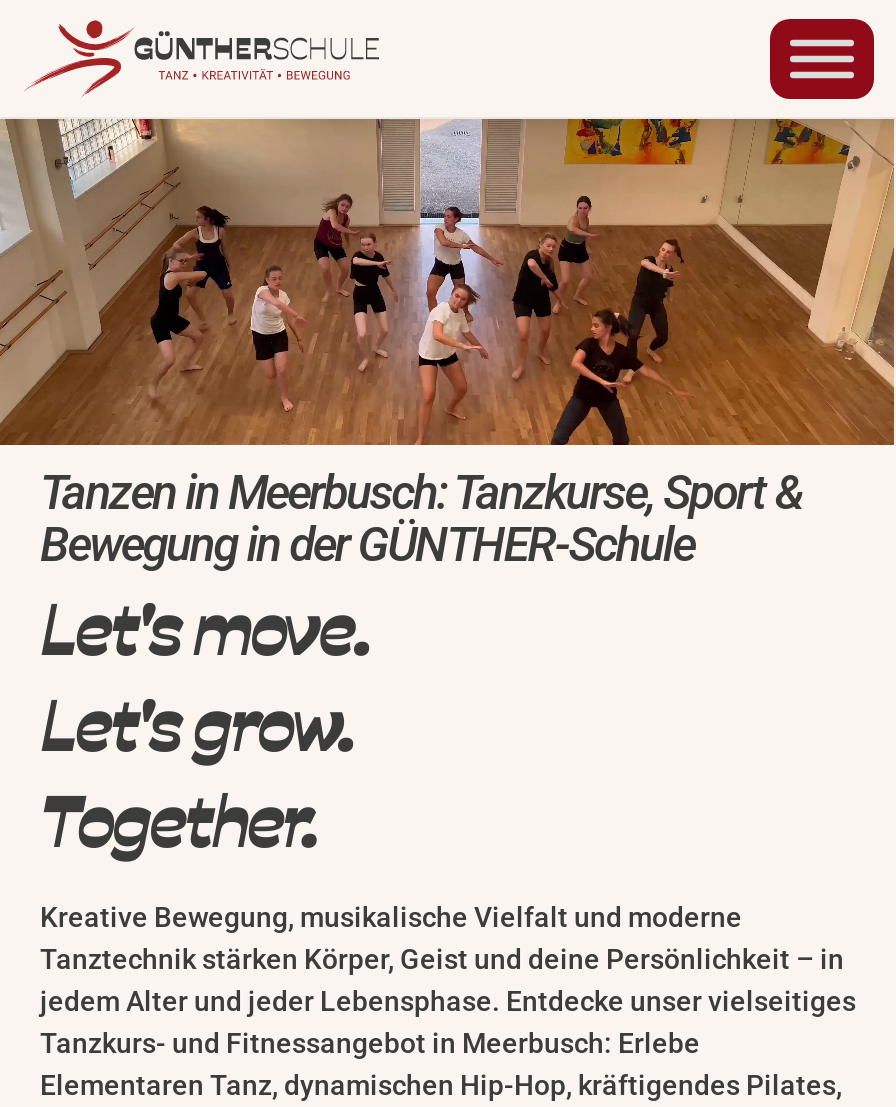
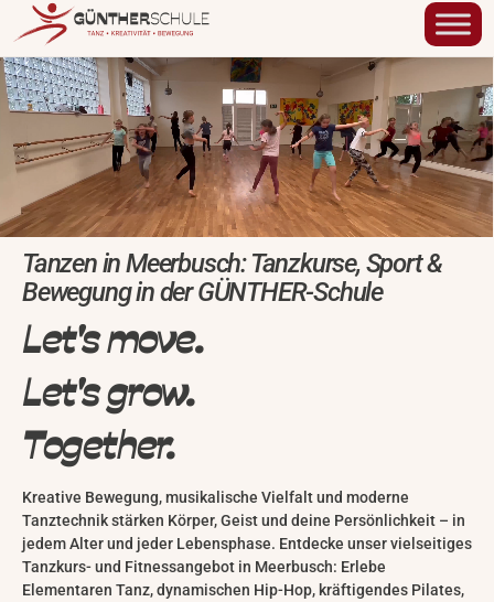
- [image]
+ [image]
